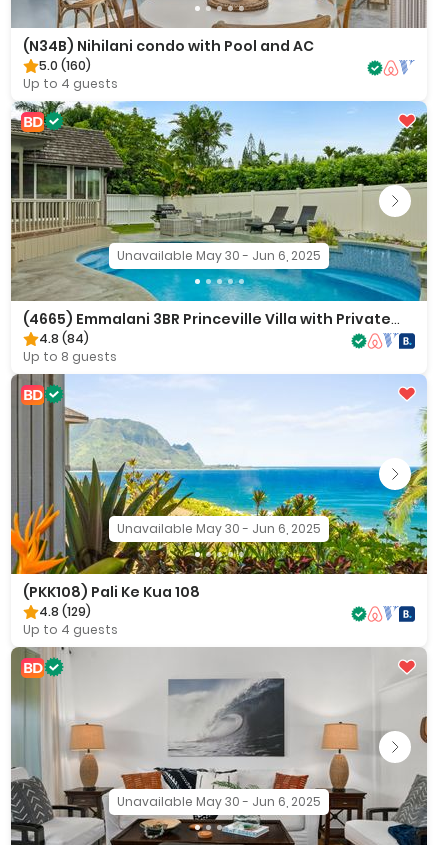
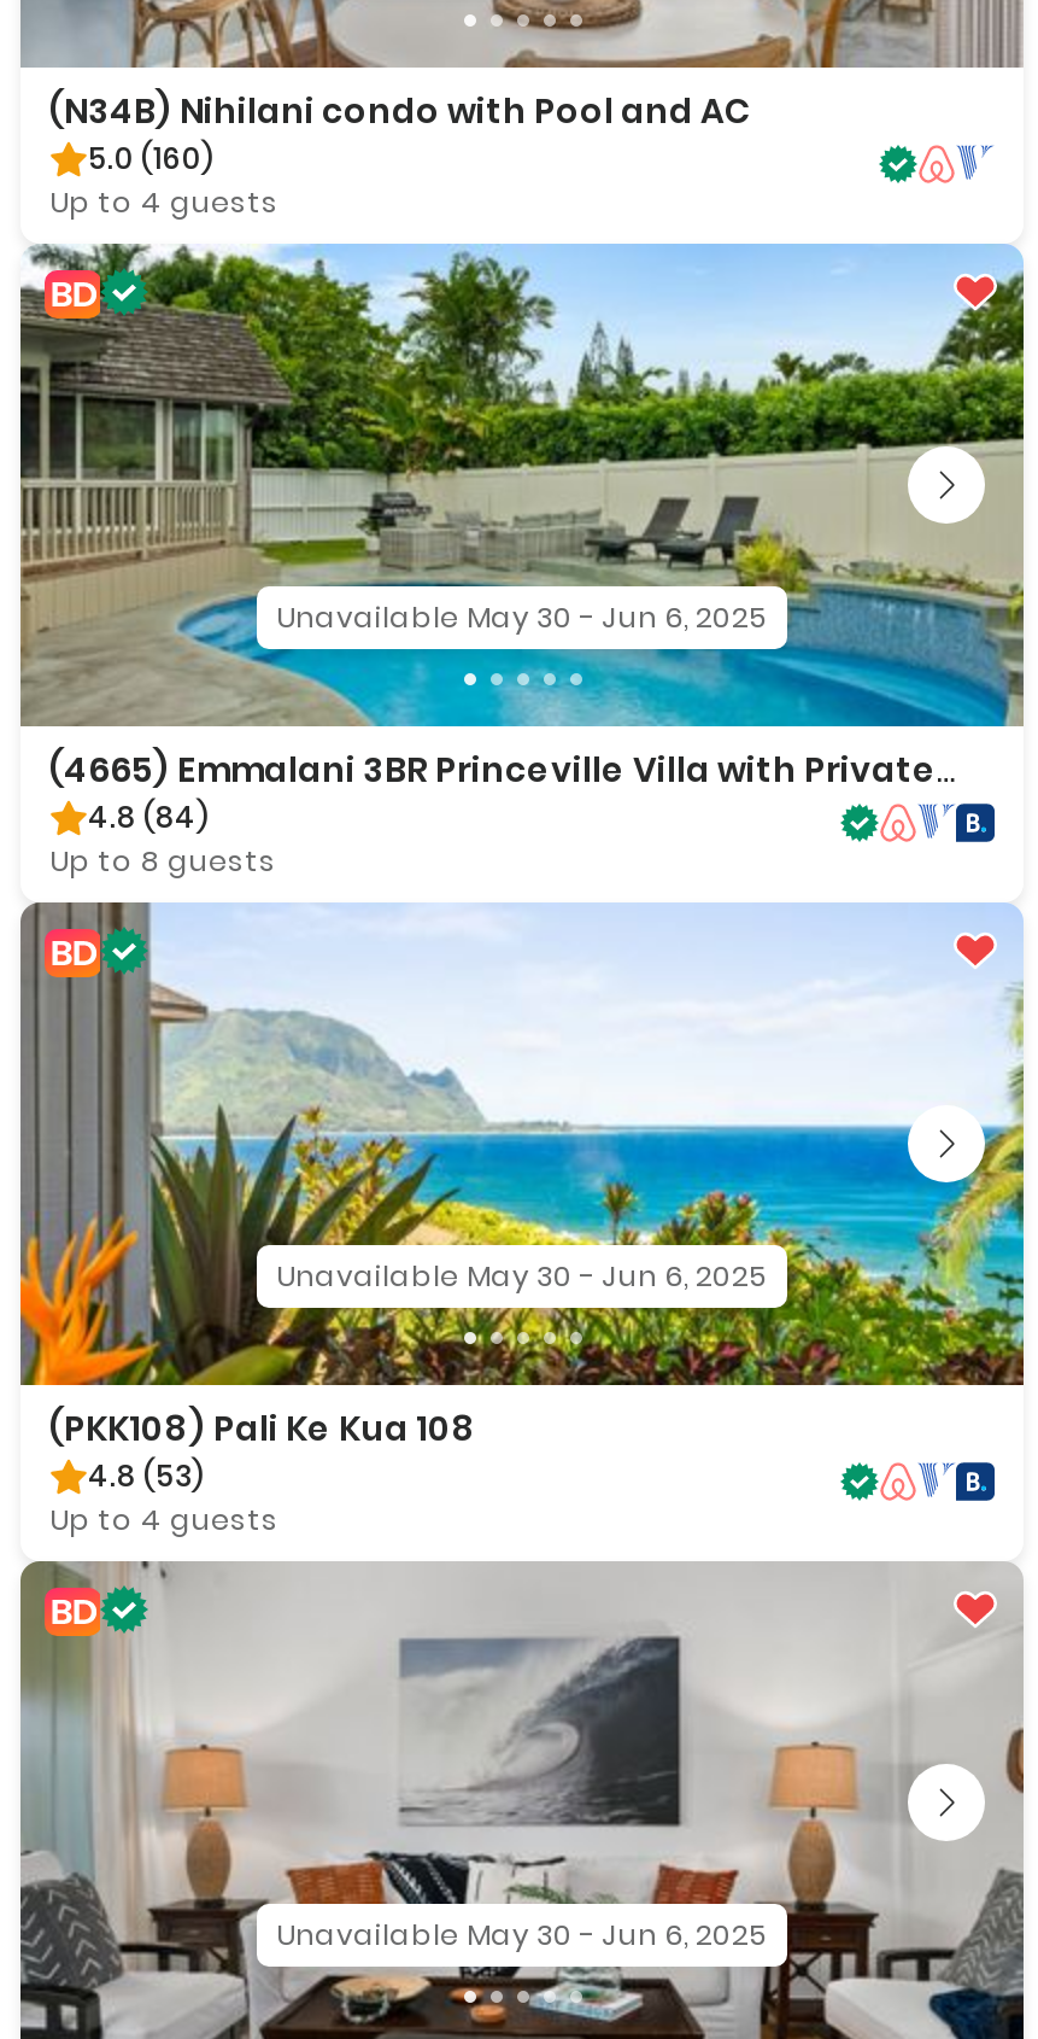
- 4.8 (129)
+ 4.8 (53)
